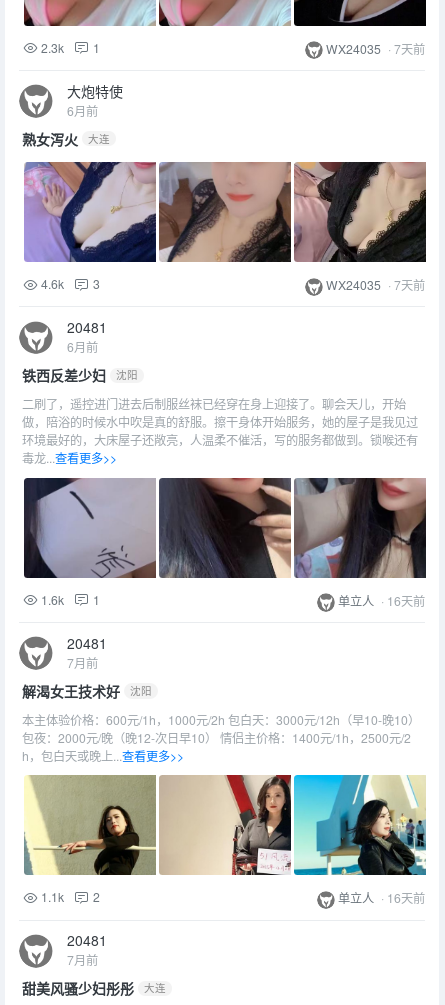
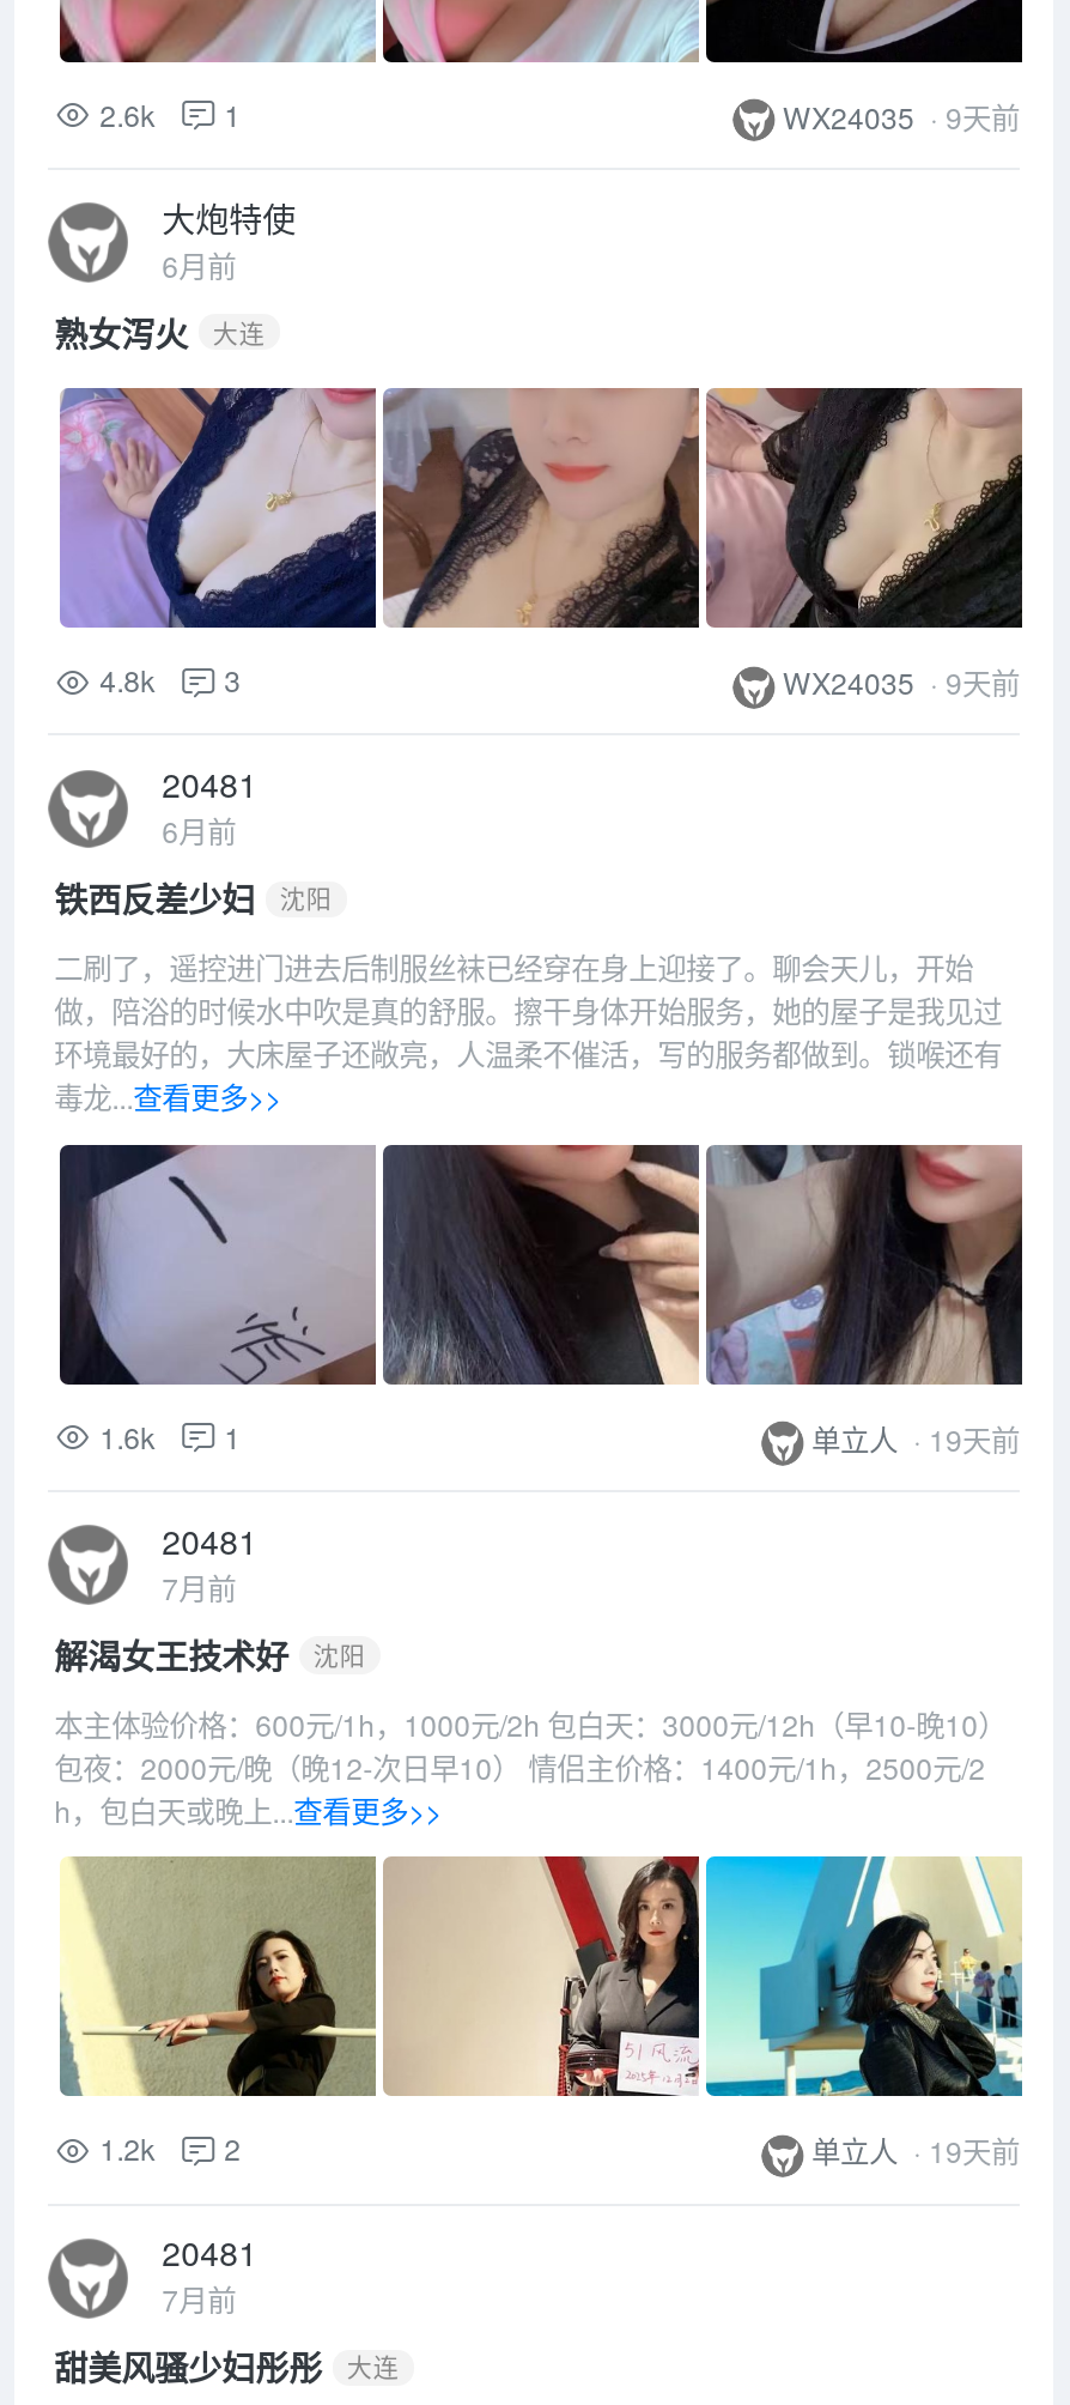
- 2.3k 1
+ 2.6k 1

- WX24035 · 7天前
+ WX24035 · 9天前

- 4.6k 3
+ 4.8k 3

- WX24035 · 7天前
+ WX24035 · 9天前

- 单立人 · 16天前
+ 单立人 · 19天前

- 1.1k 2
+ 1.2k 2

- 单立人 · 16天前
+ 单立人 · 19天前
